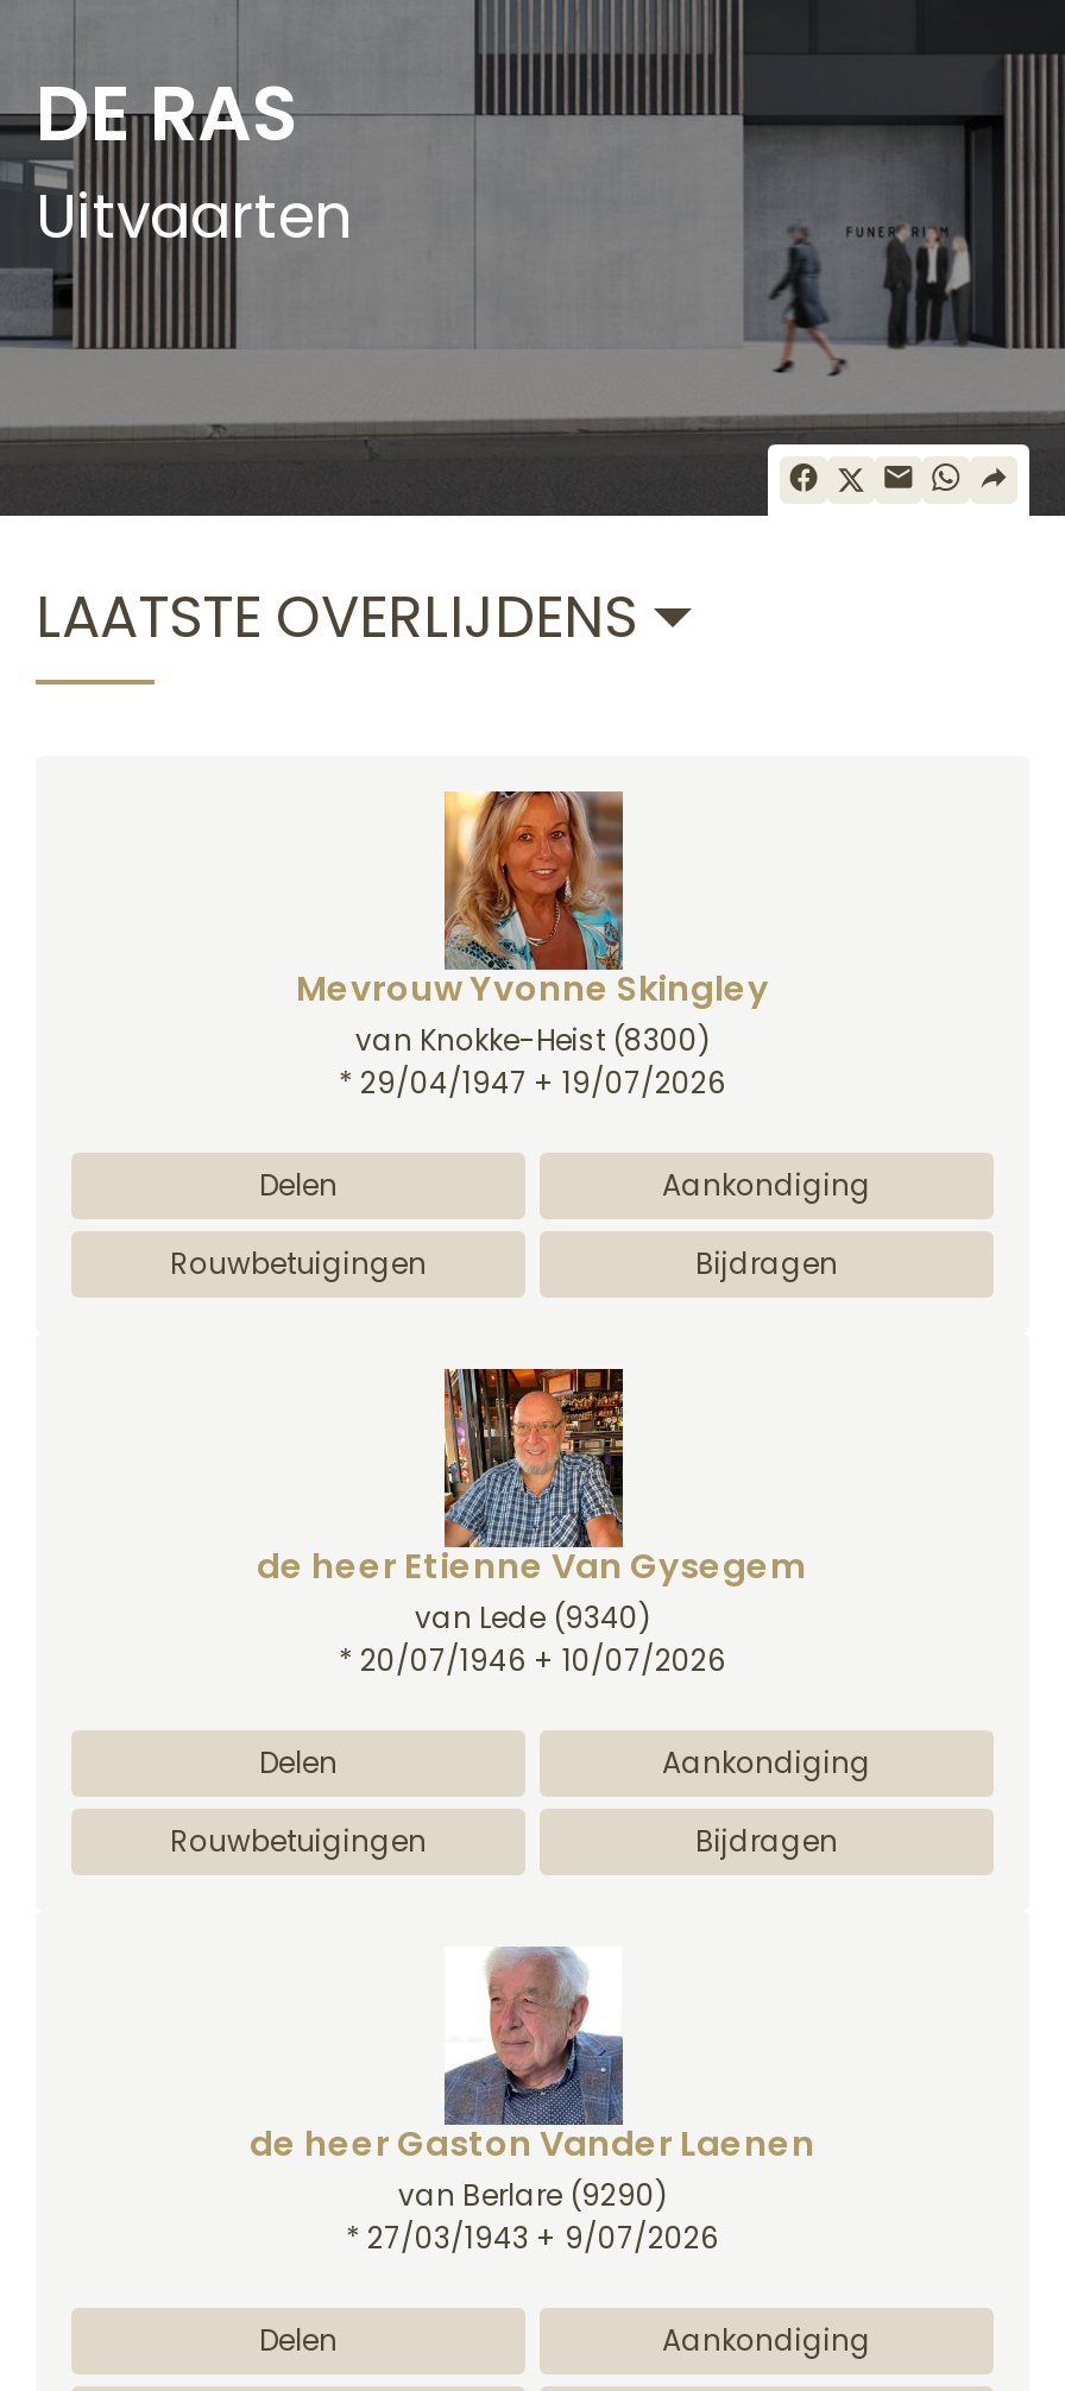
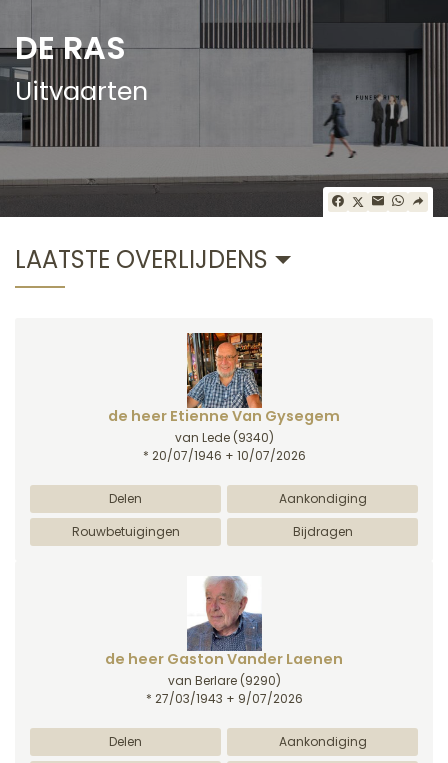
- [image]
- Mevrouw Yvonne Skingley
- van Knokke-Heist (8300)
- * 29/04/1947 + 19/07/2026
- Delen
- Aankondiging
- Rouwbetuigingen
- Bijdragen
